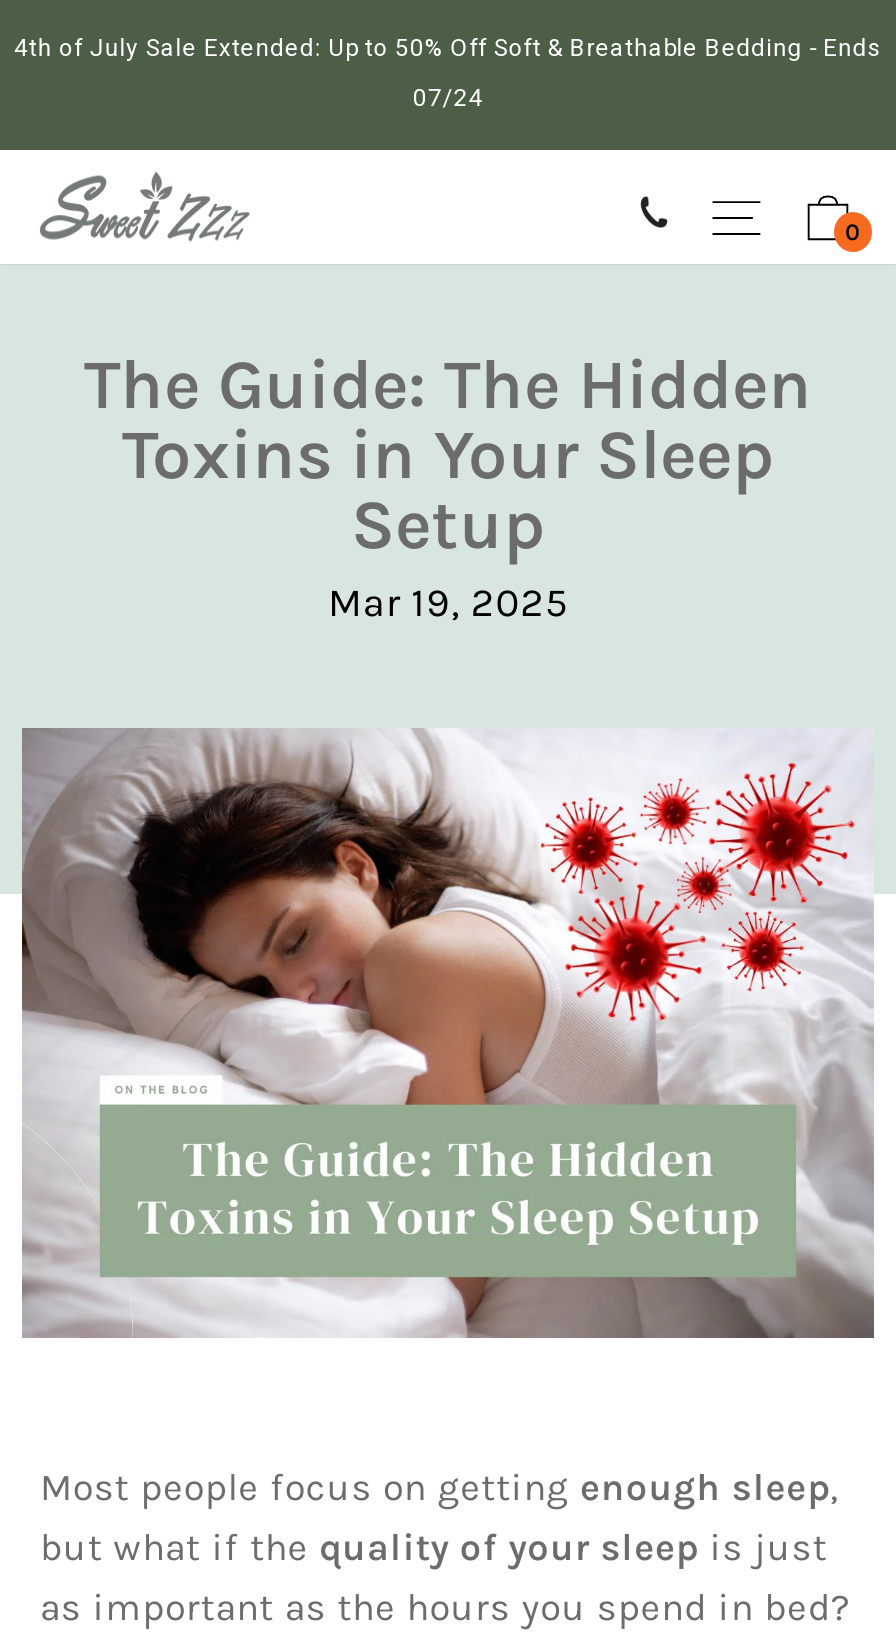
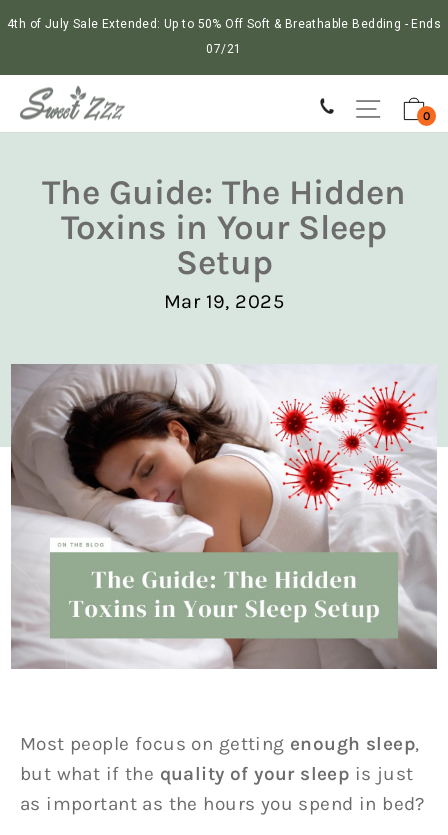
- 07/24
+ 07/21
